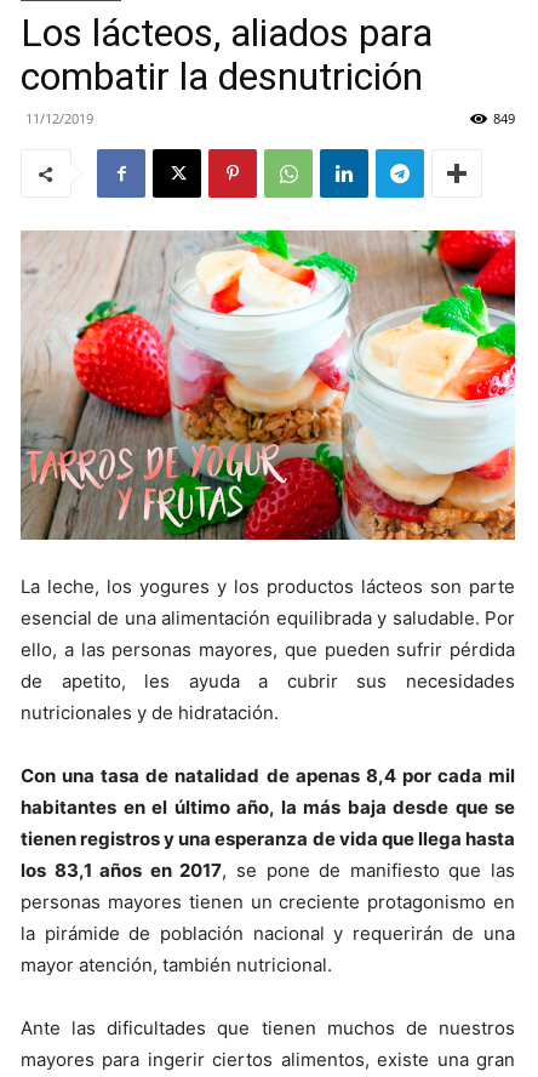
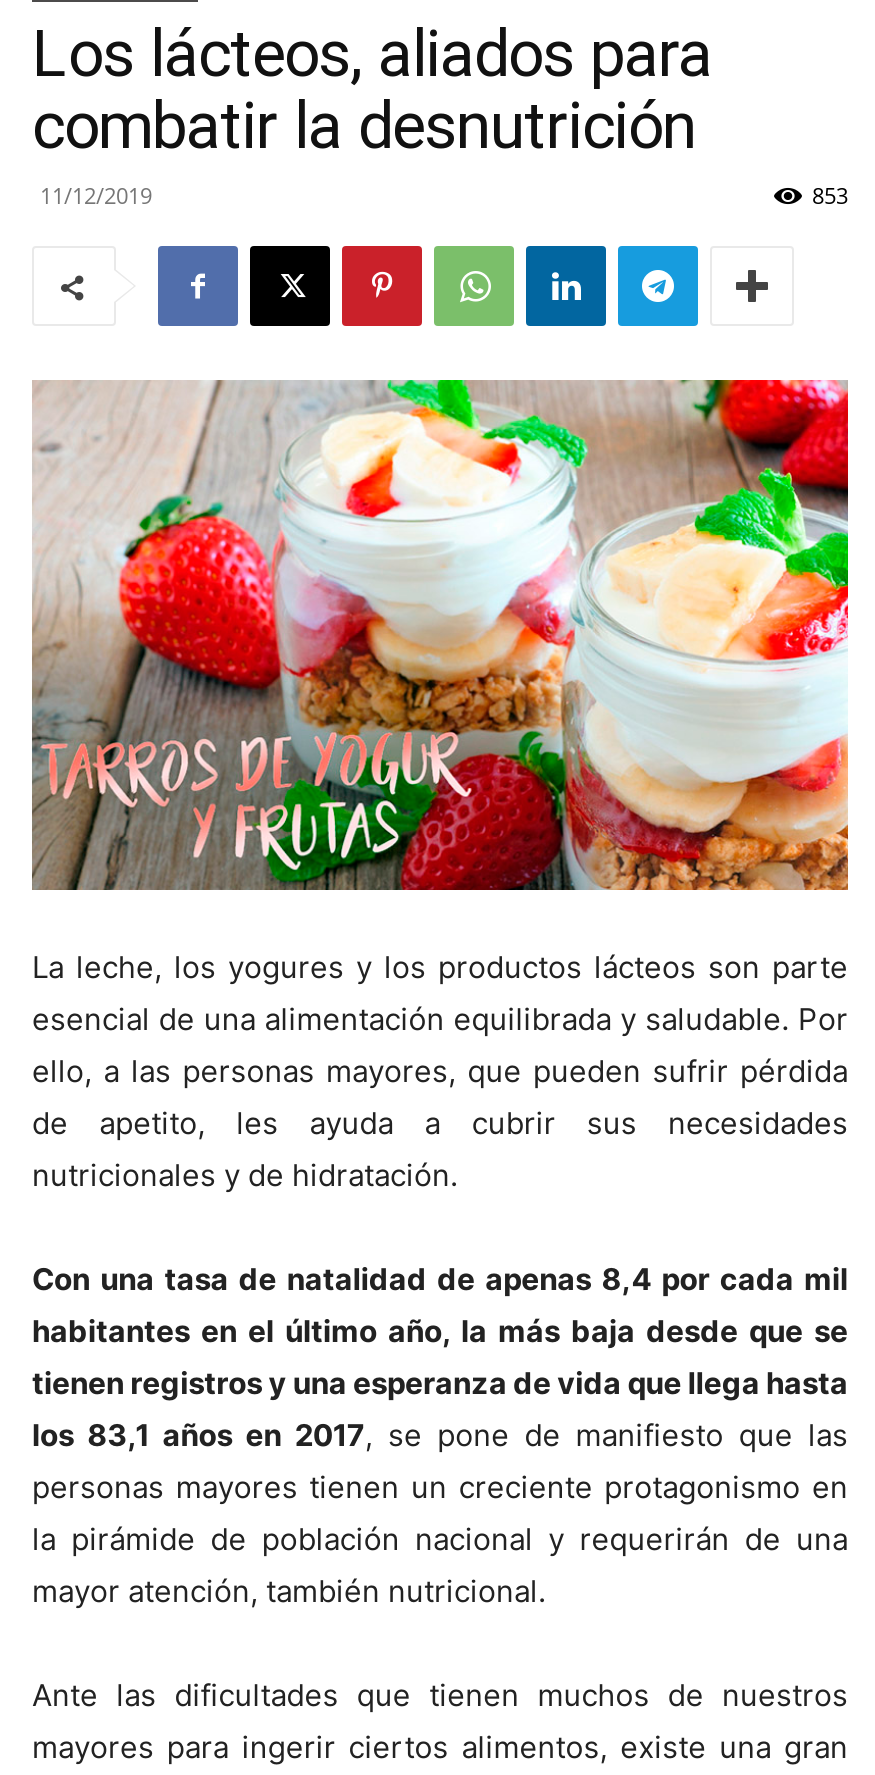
- 849
+ 853
